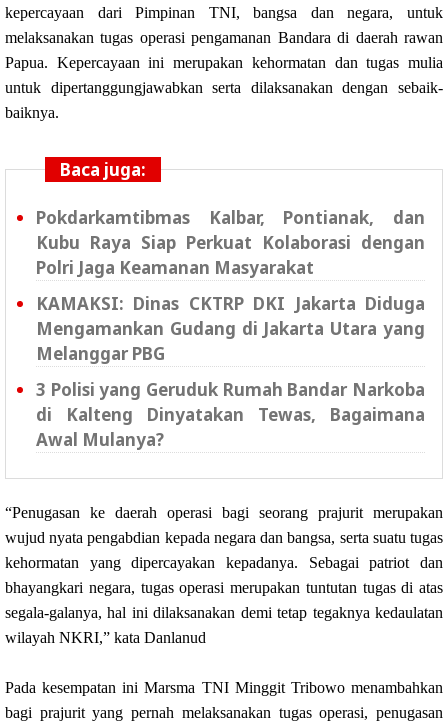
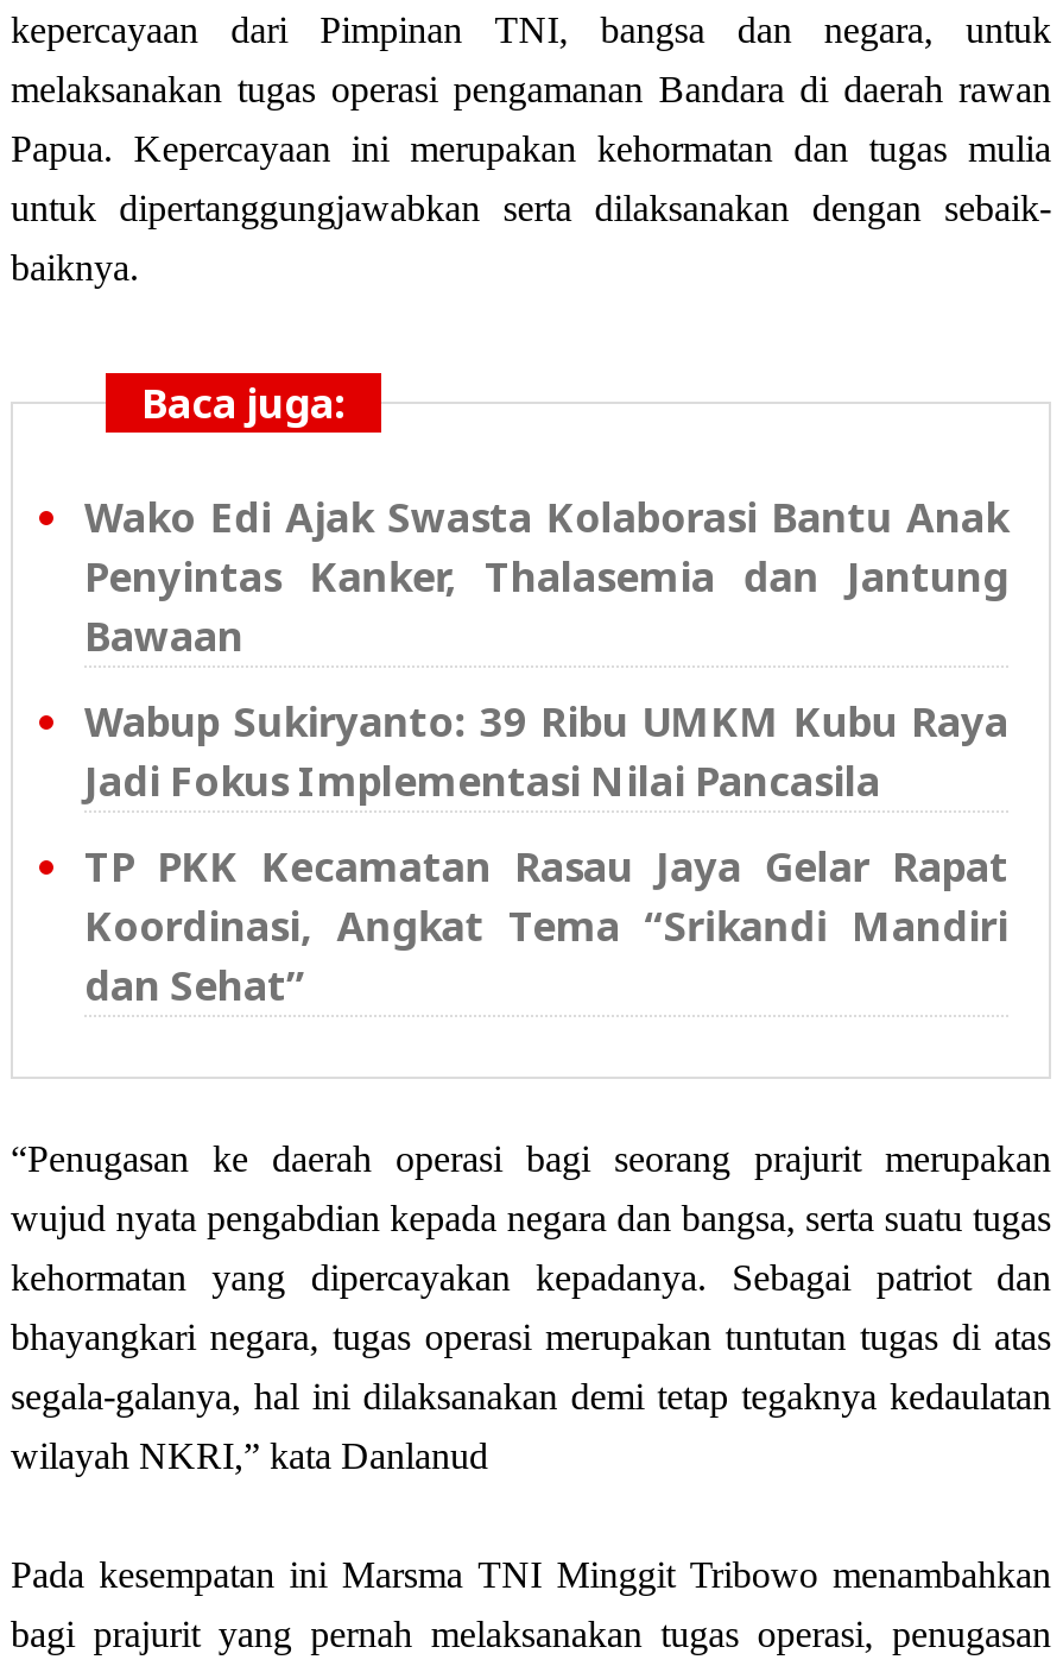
- Pokdarkamtibmas Kalbar, Pontianak, dan
- Kubu Raya Siap Perkuat Kolaborasi dengan
- Polri Jaga Keamanan Masyarakat
+ Wako Edi Ajak Swasta Kolaborasi Bantu Anak
+ Penyintas Kanker, Thalasemia dan Jantung
+ Bawaan

- KAMAKSI: Dinas CKTRP DKI Jakarta Diduga
- Mengamankan Gudang di Jakarta Utara yang
- Melanggar PBG
+ Wabup Sukiryanto: 39 Ribu UMKM Kubu Raya
+ Jadi Fokus Implementasi Nilai Pancasila

- 3 Polisi yang Geruduk Rumah Bandar Narkoba
- di Kalteng Dinyatakan Tewas, Bagaimana
- Awal Mulanya?
+ TP PKK Kecamatan Rasau Jaya Gelar Rapat
+ Koordinasi, Angkat Tema “Srikandi Mandiri
+ dan Sehat”
